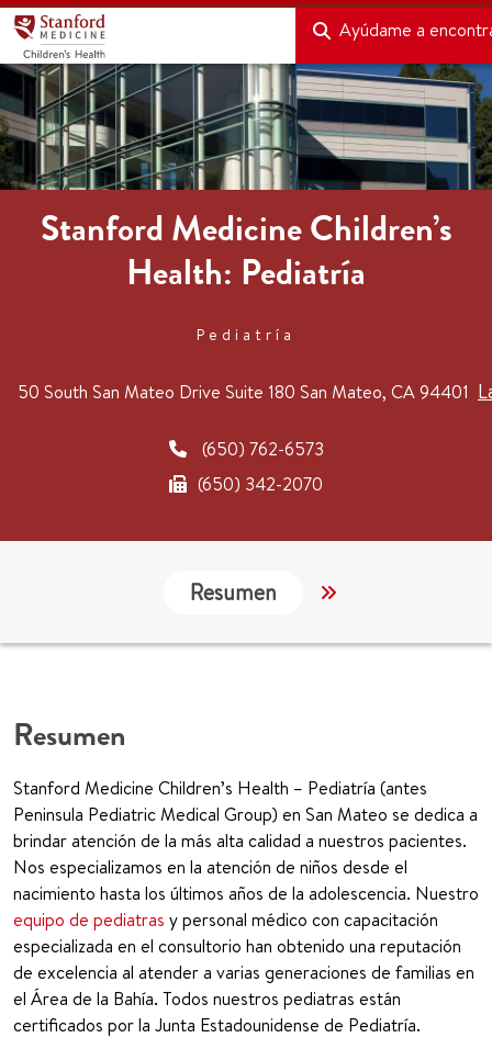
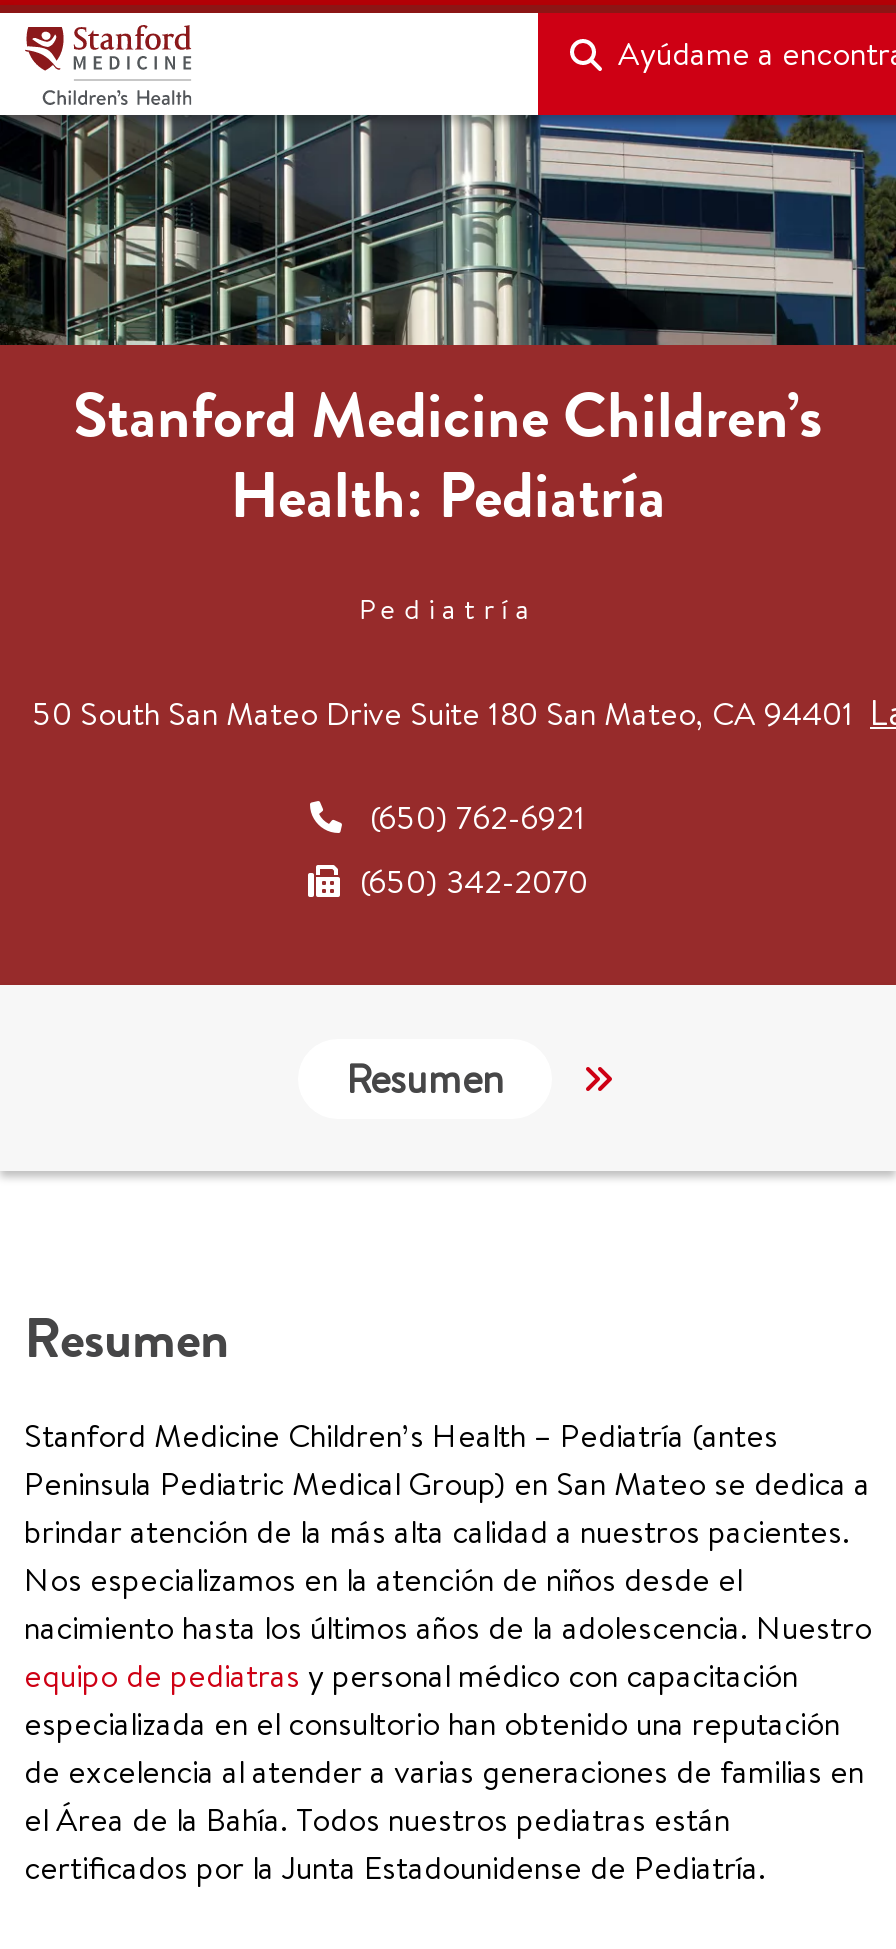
- (650) 762-6573
+ (650) 762-6921
